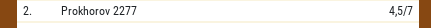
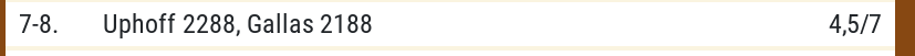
- 2.
- Prokhorov 2277
+ 7-8.
+ Uphoff 2288, Gallas 2188
